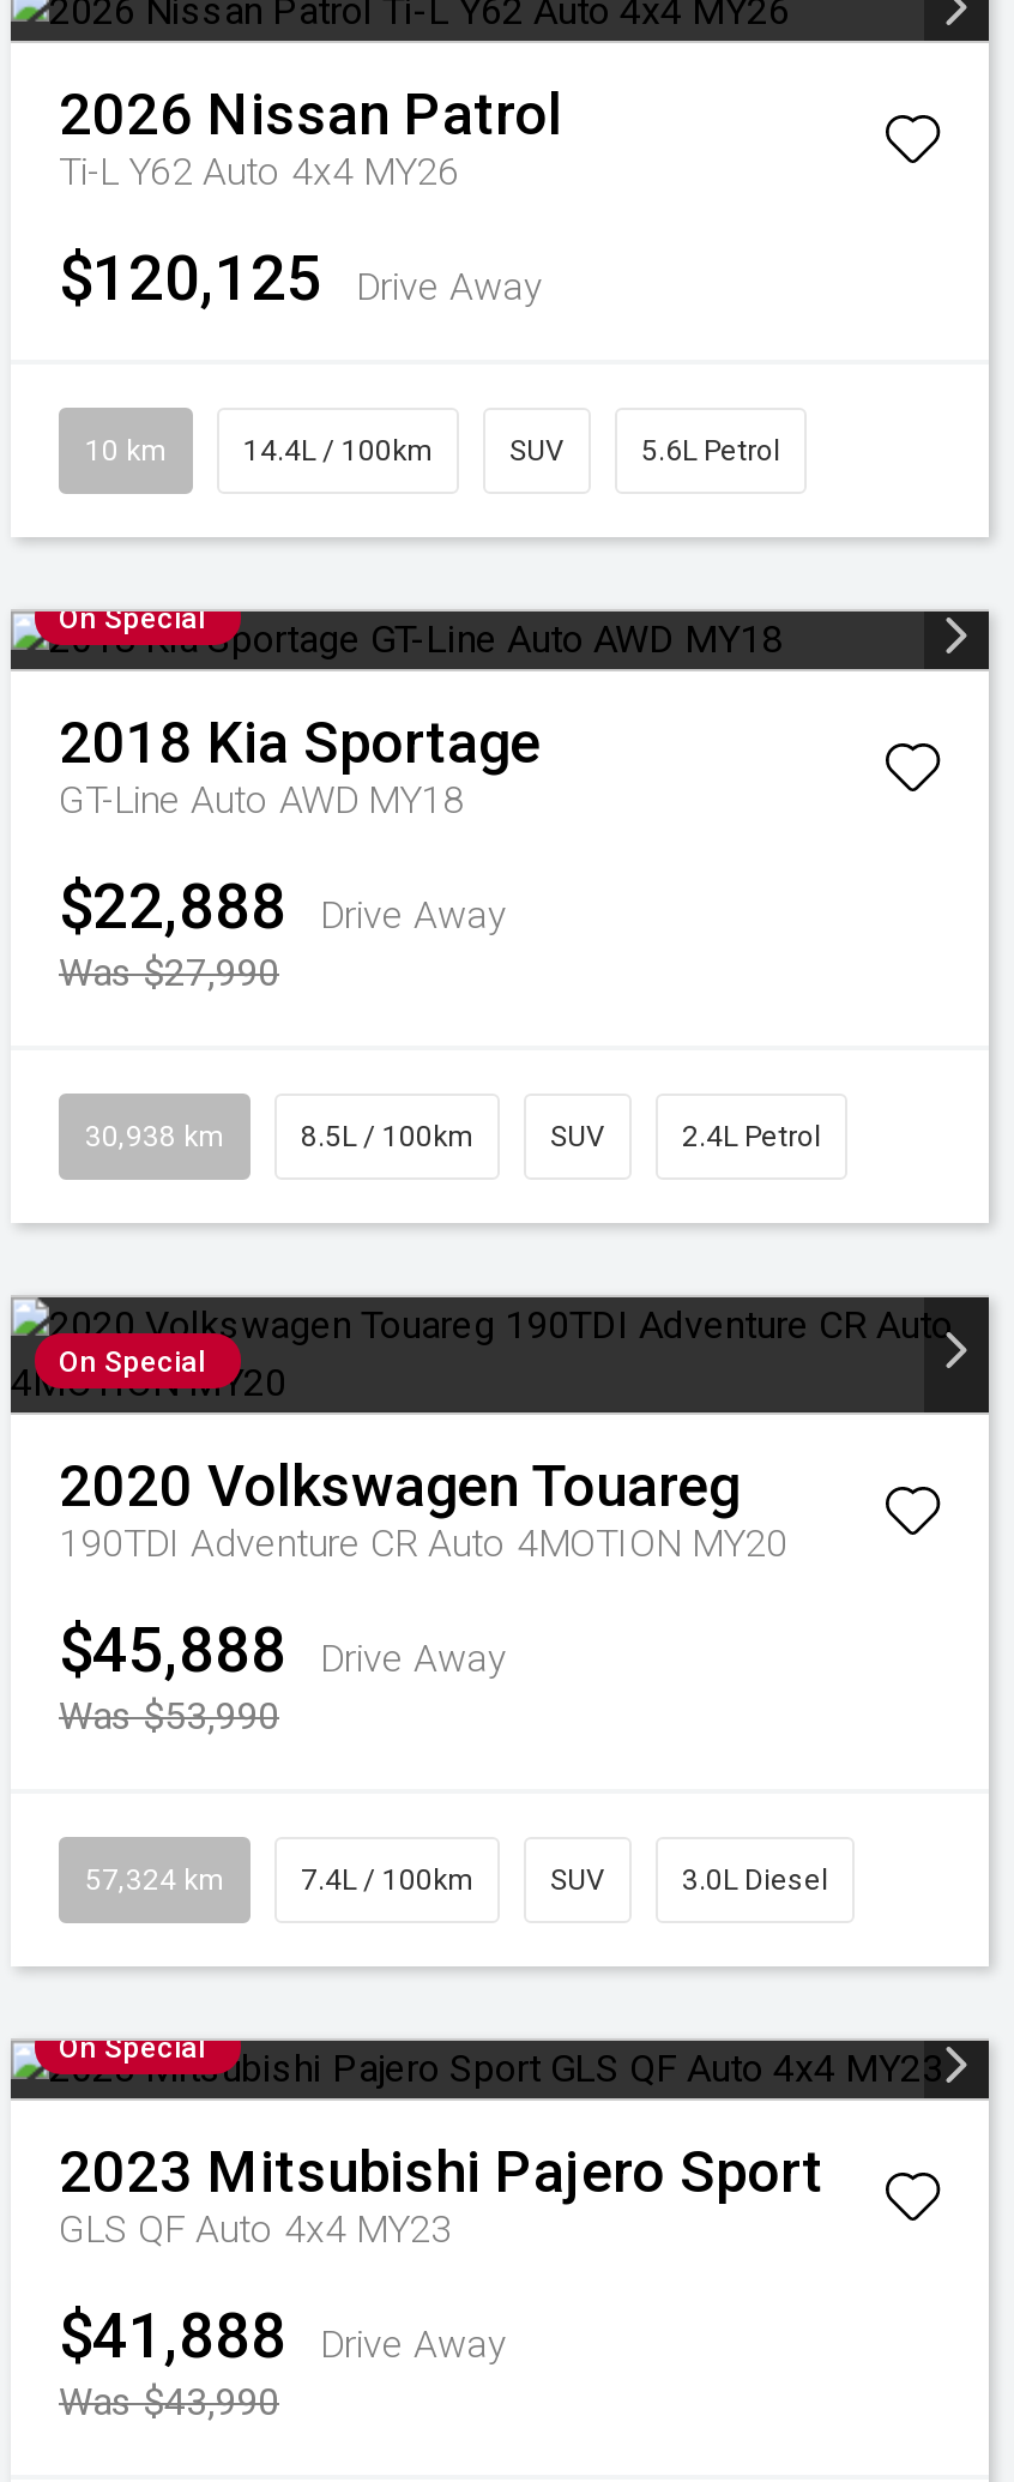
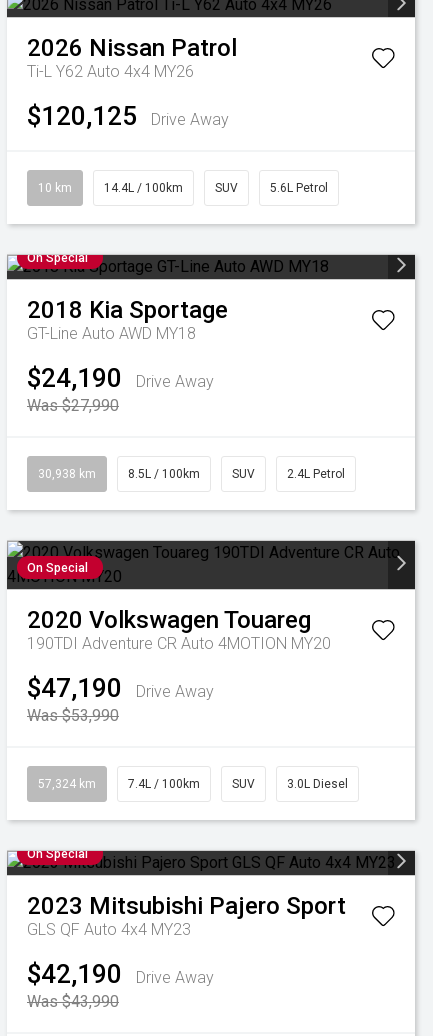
- $22,888 Drive Away
+ $24,190 Drive Away

- $45,888 Drive Away
+ $47,190 Drive Away

- $41,888 Drive Away
+ $42,190 Drive Away
